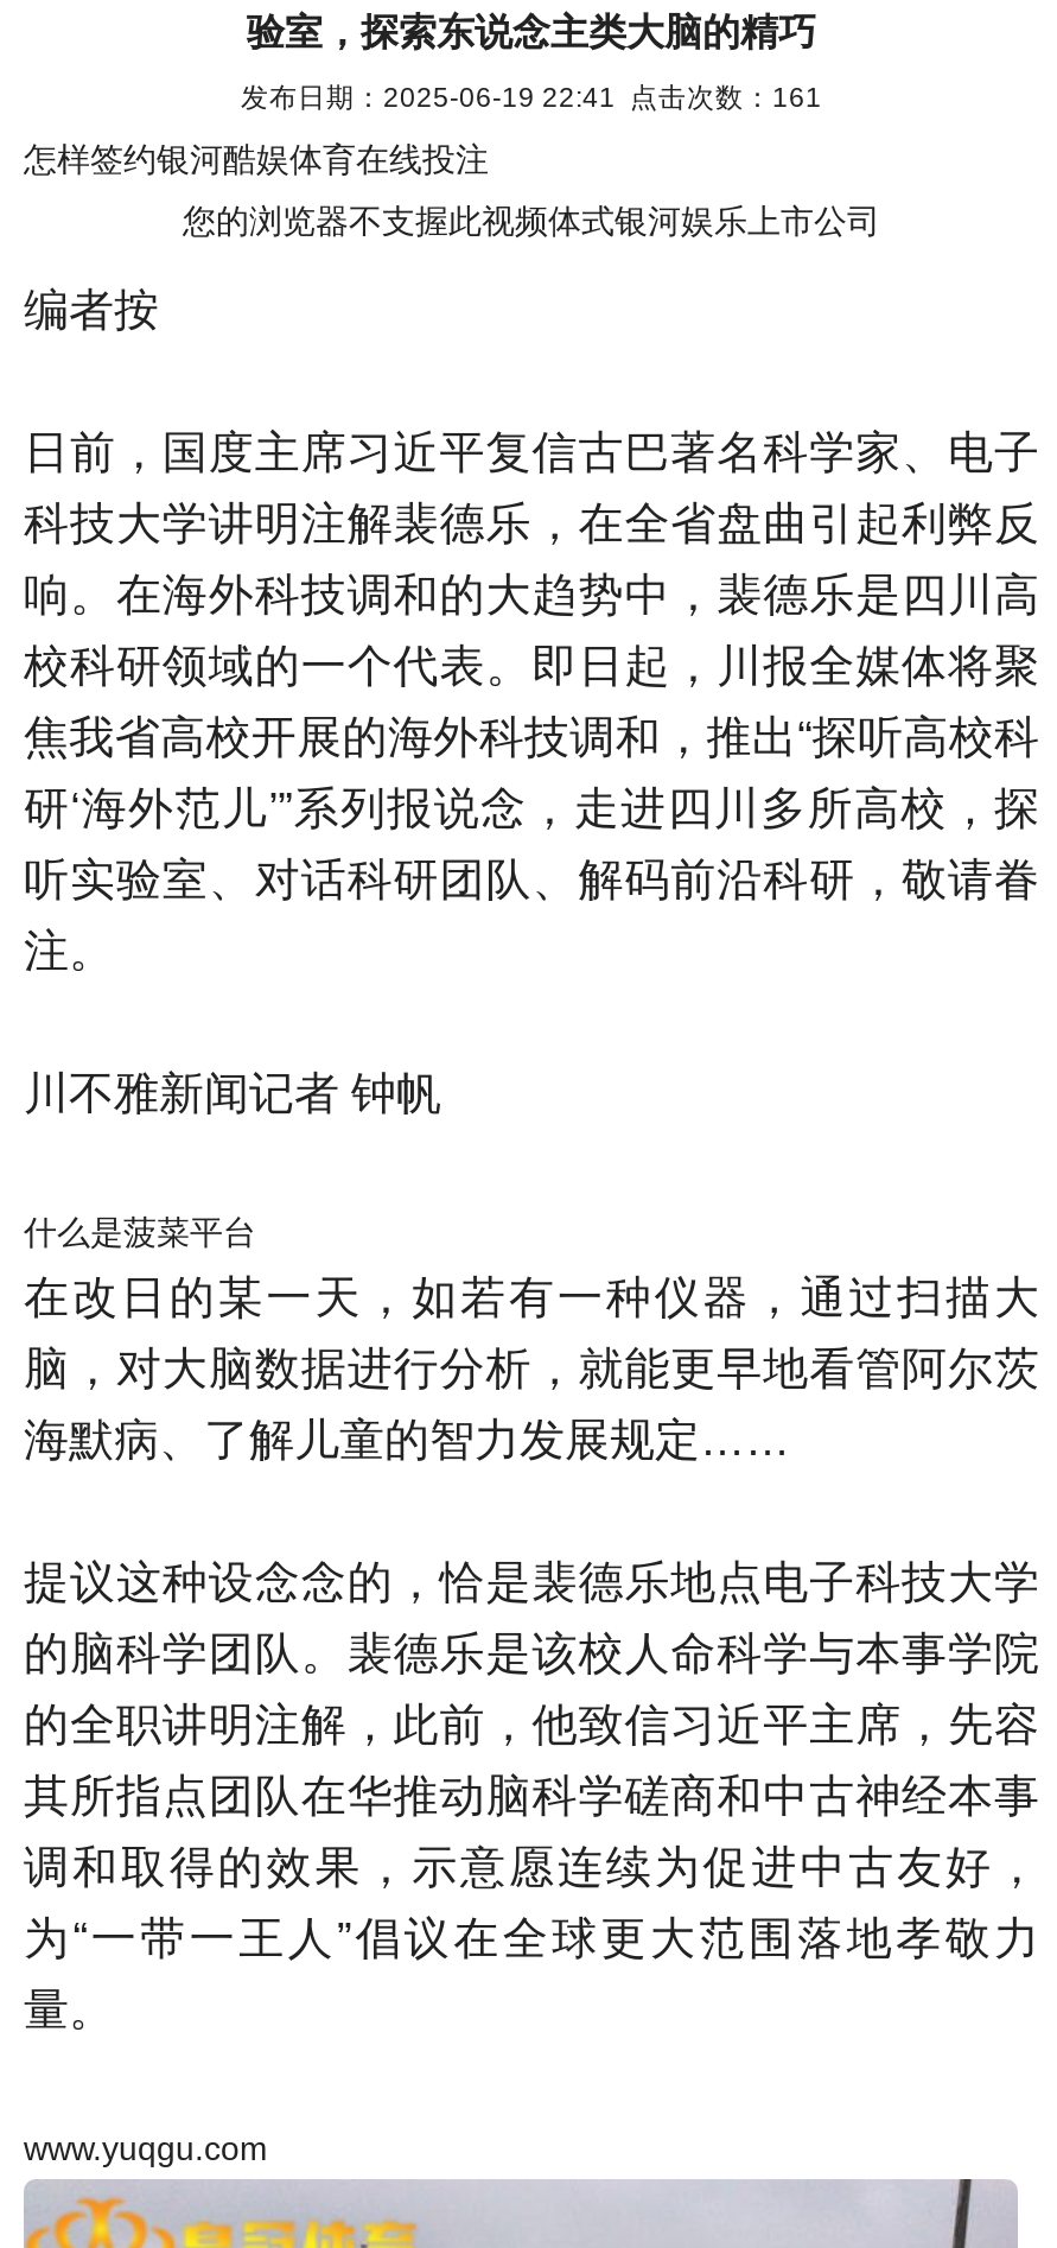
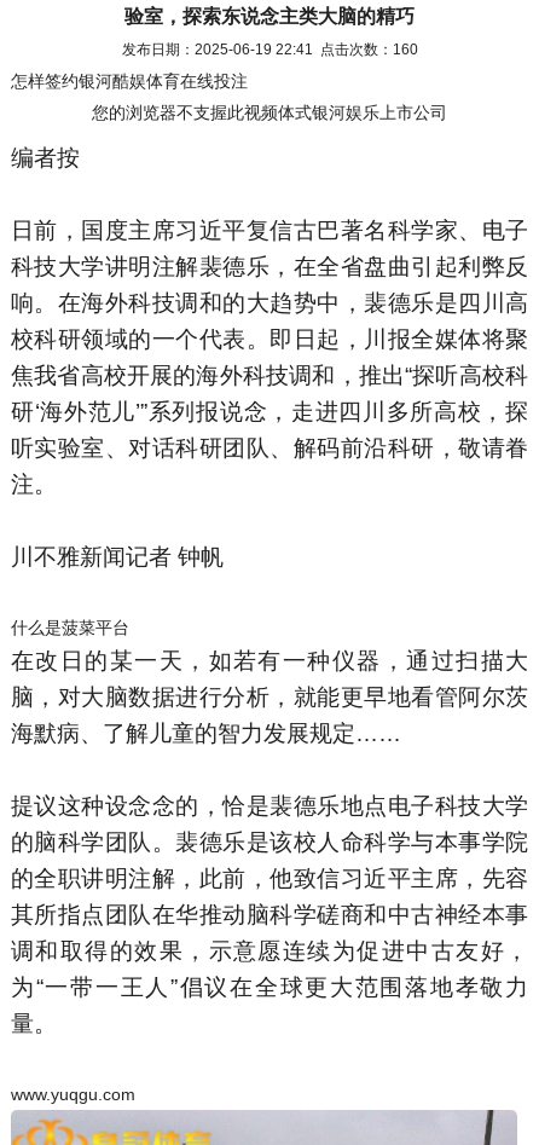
- 发布日期：2025-06-19 22:41 点击次数：161
+ 发布日期：2025-06-19 22:41 点击次数：160
